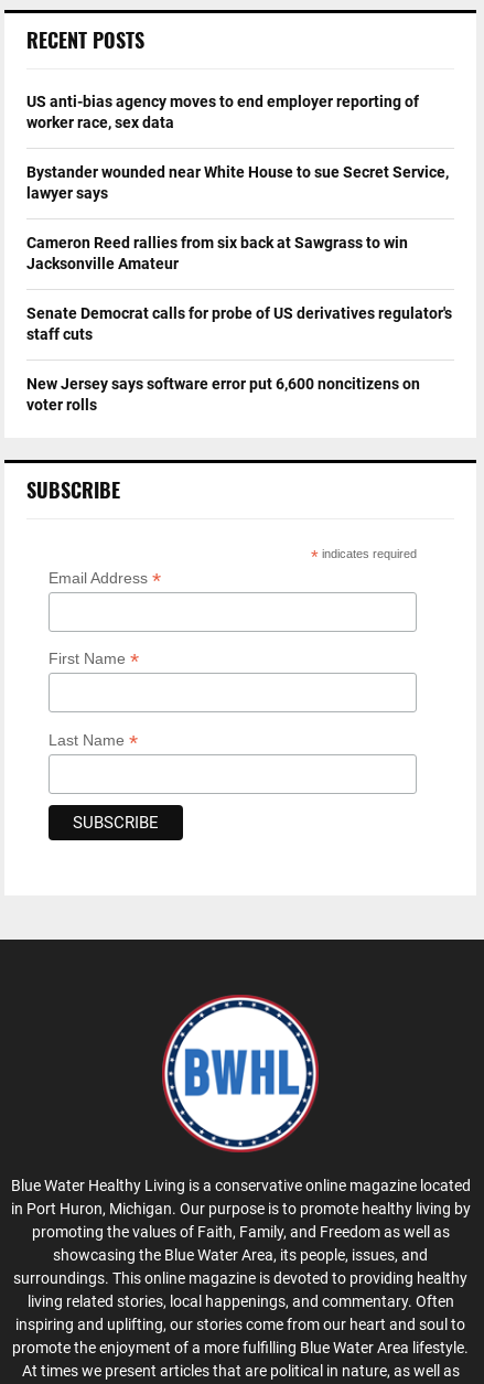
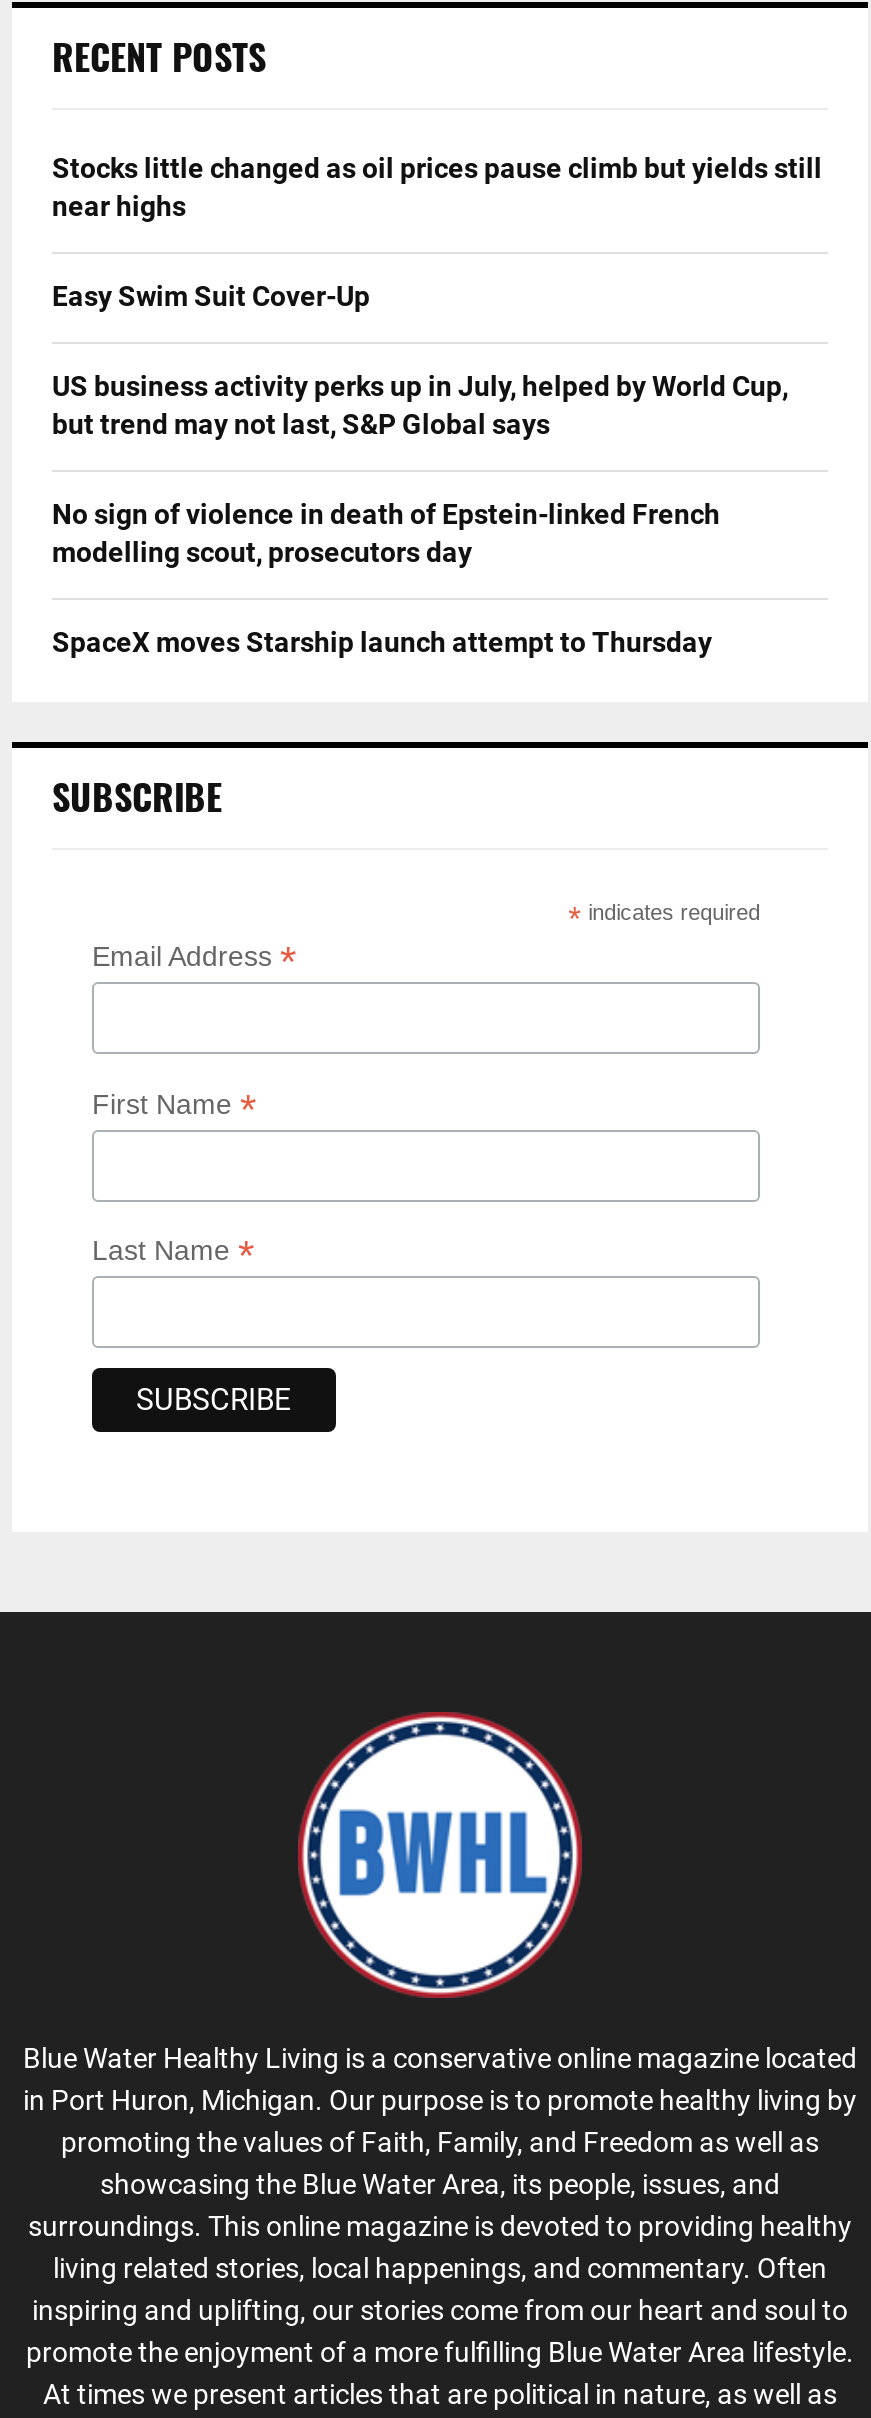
- US anti-bias agency moves to end employer reporting of
- worker race, sex data
+ Stocks little changed as oil prices pause climb but yields still
+ near highs

- Bystander wounded near White House to sue Secret Service,
- lawyer says
+ Easy Swim Suit Cover-Up

- Cameron Reed rallies from six back at Sawgrass to win
- Jacksonville Amateur
+ US business activity perks up in July, helped by World Cup,
+ but trend may not last, S&P Global says

- Senate Democrat calls for probe of US derivatives regulator's
- staff cuts
+ No sign of violence in death of Epstein-linked French
+ modelling scout, prosecutors day

- New Jersey says software error put 6,600 noncitizens on
- voter rolls
+ SpaceX moves Starship launch attempt to Thursday
